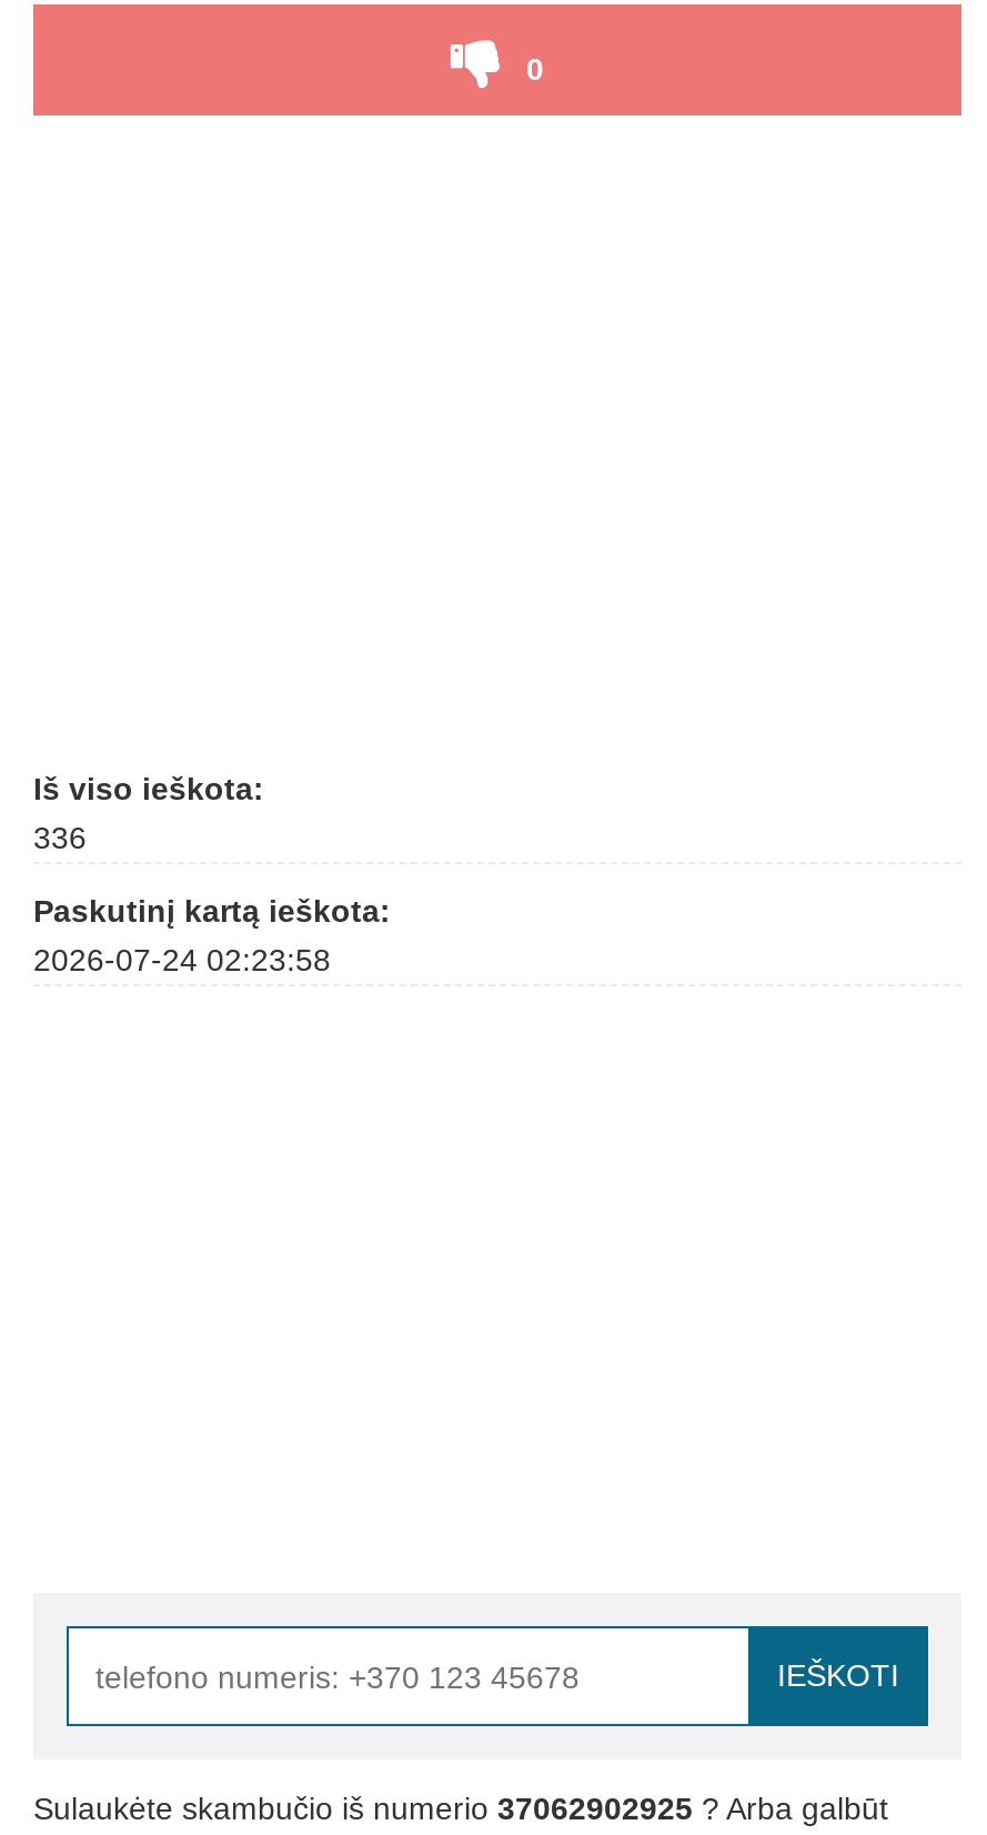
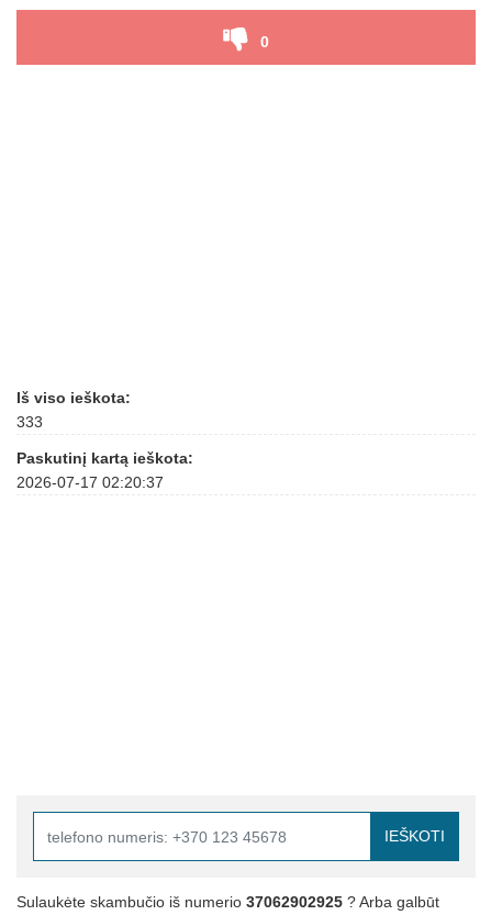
- 336
+ 333

- 2026-07-24 02:23:58
+ 2026-07-17 02:20:37
